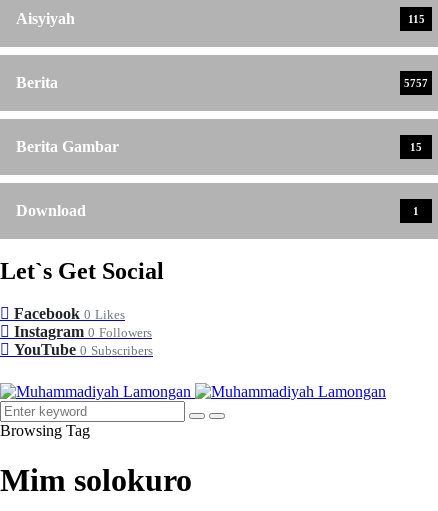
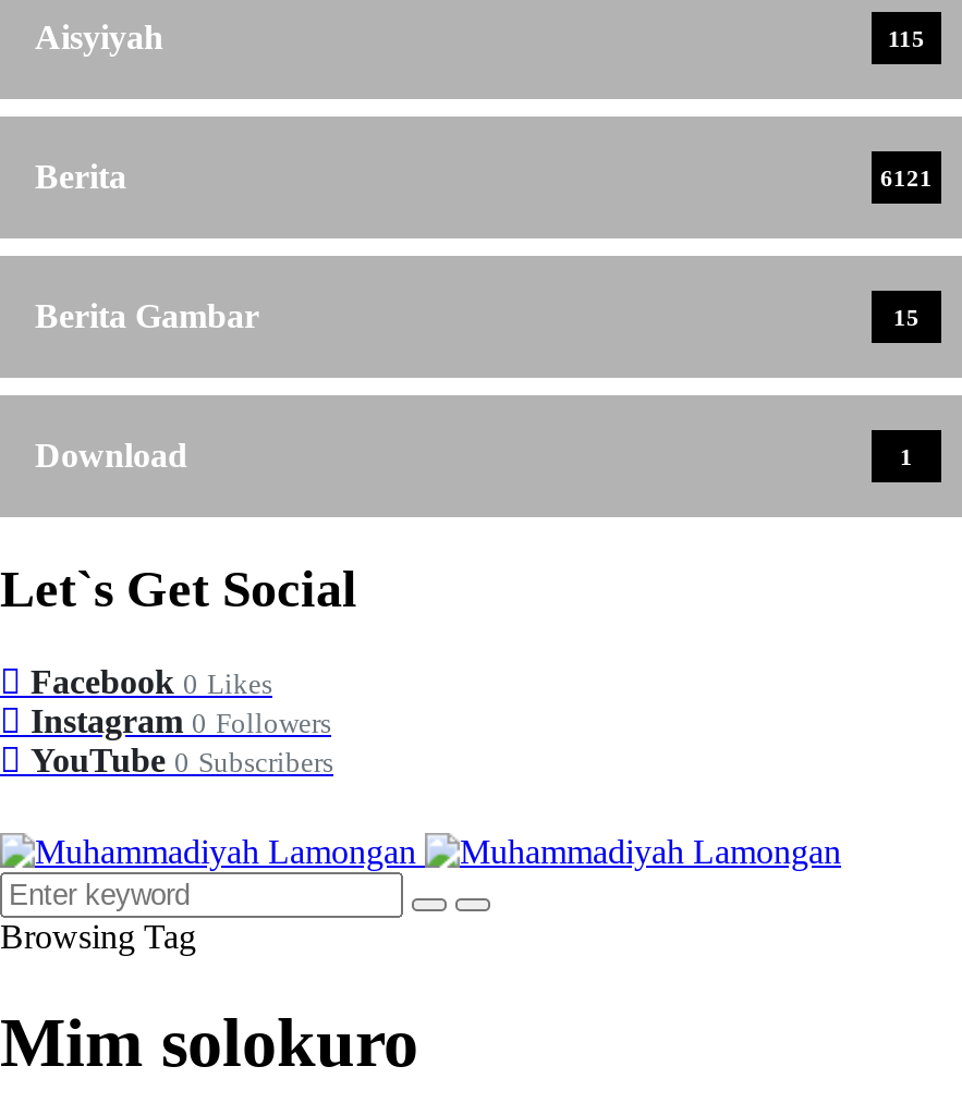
- 5757
+ 6121
